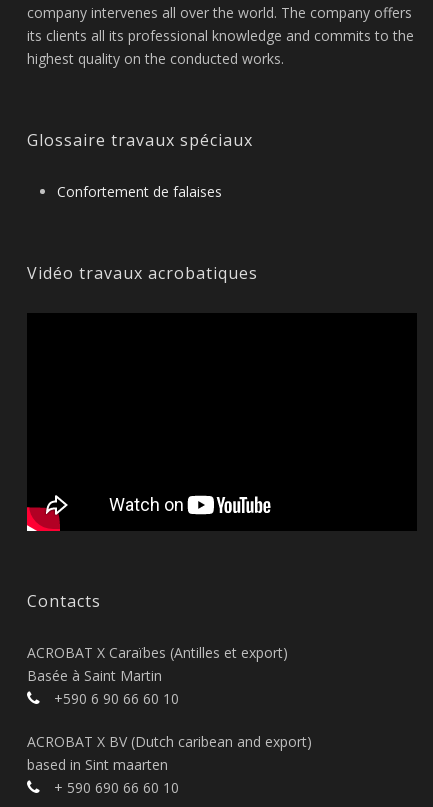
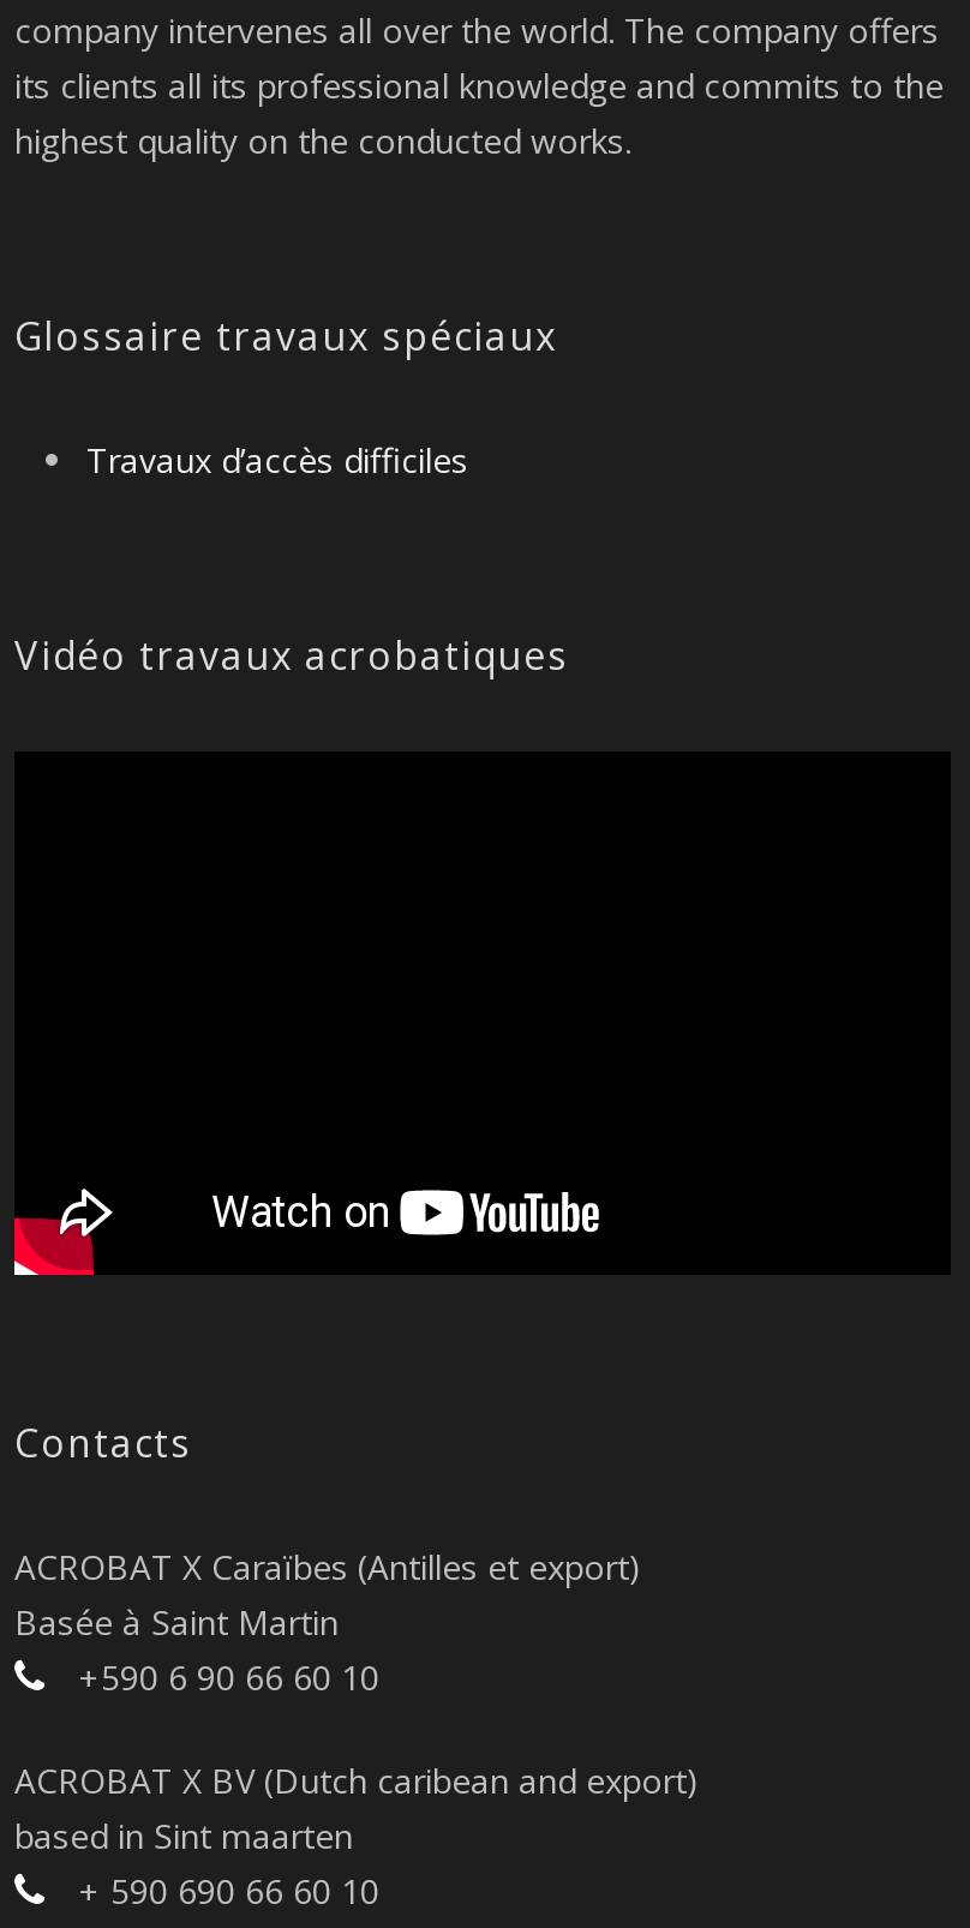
- Confortement de falaises
+ Travaux d’accès difficiles
